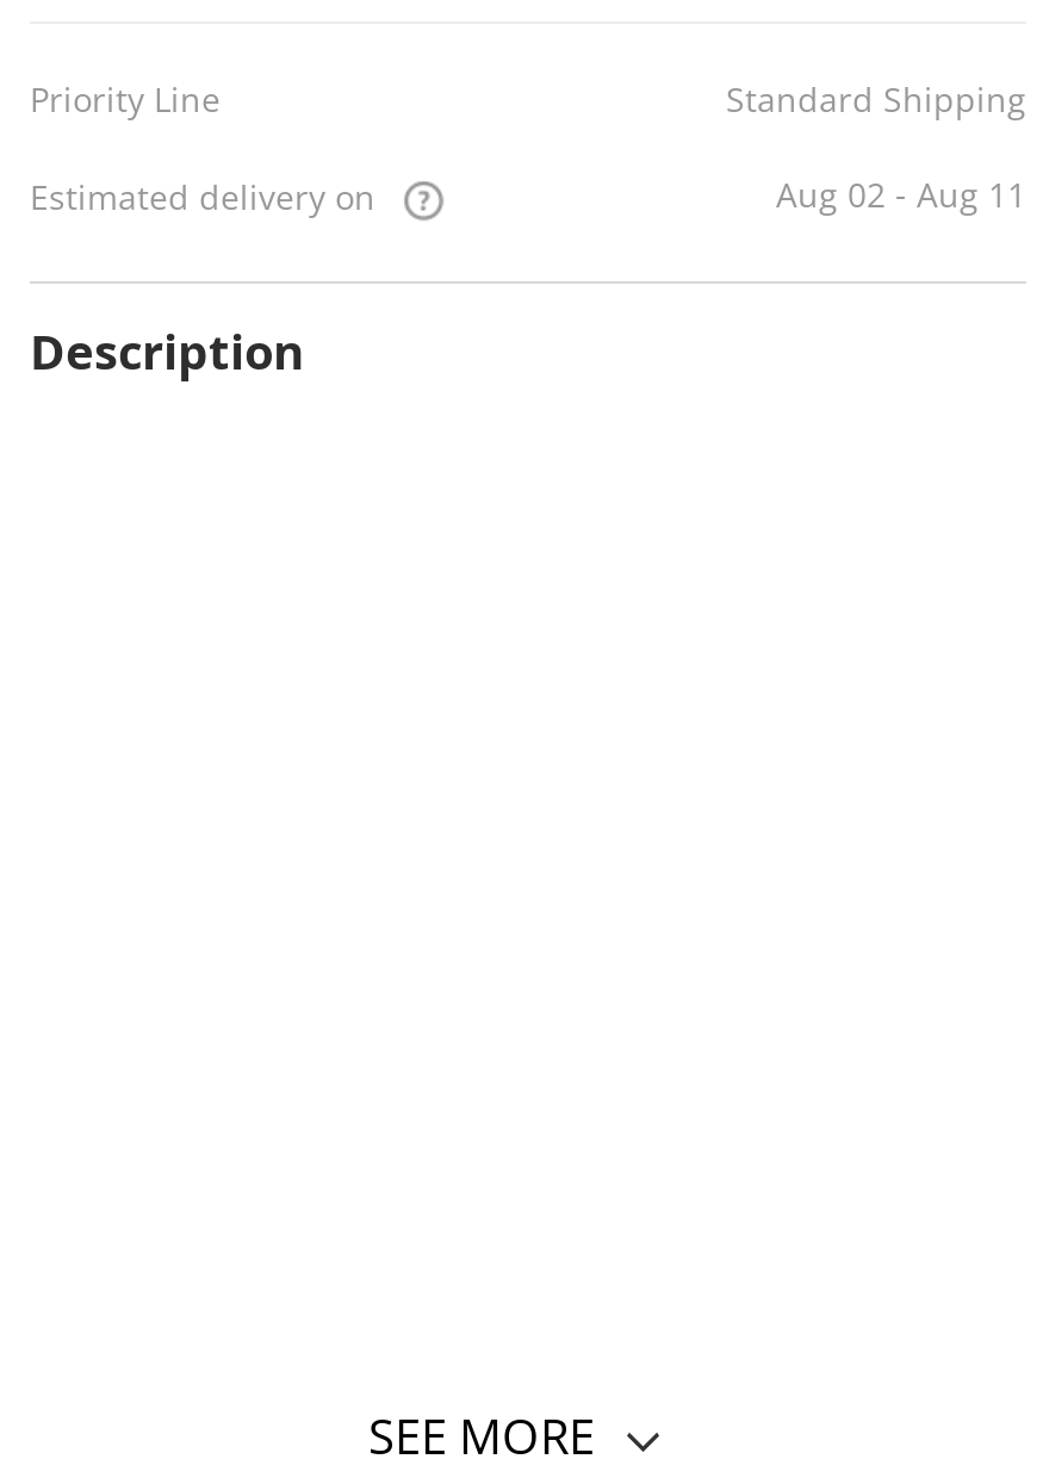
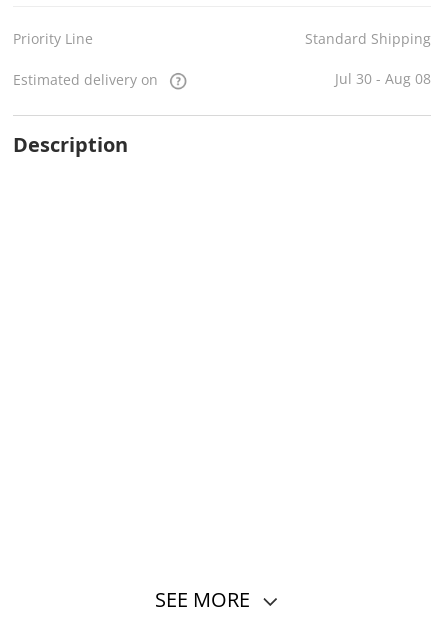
- Aug 02 - Aug 11
+ Jul 30 - Aug 08
